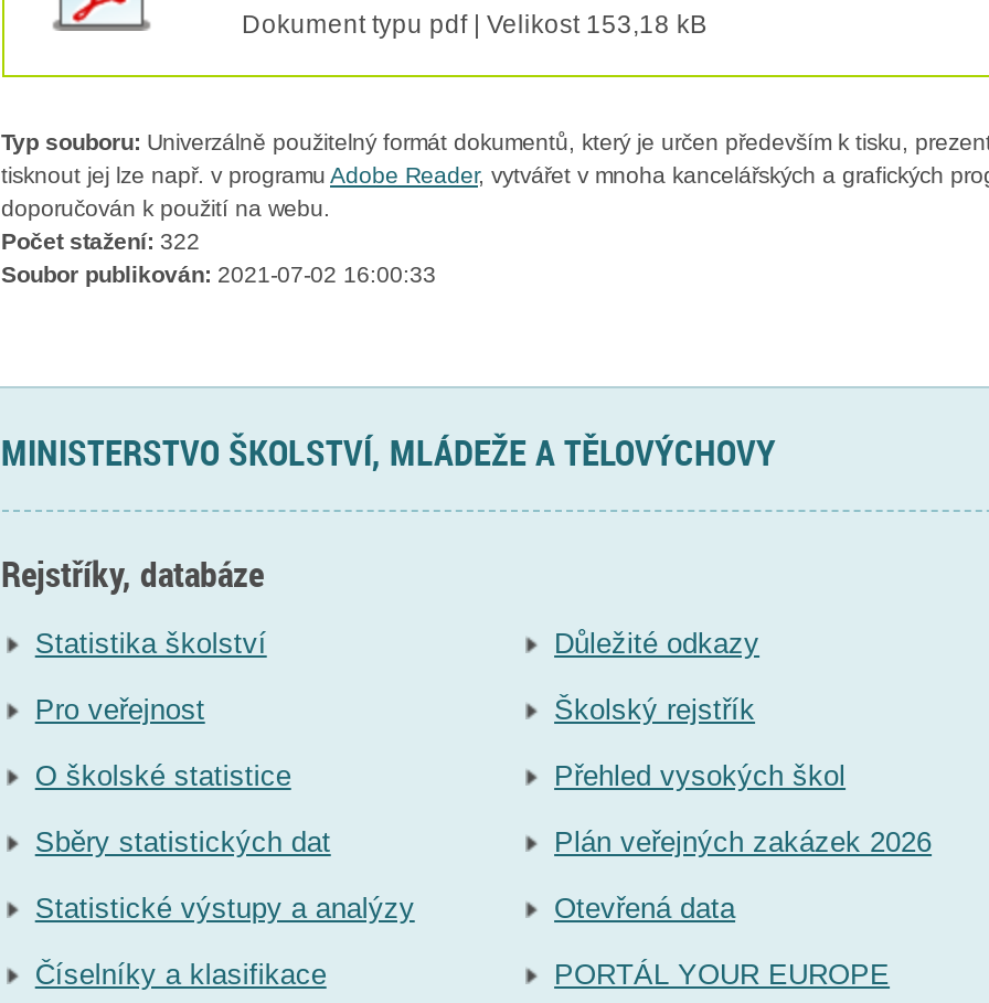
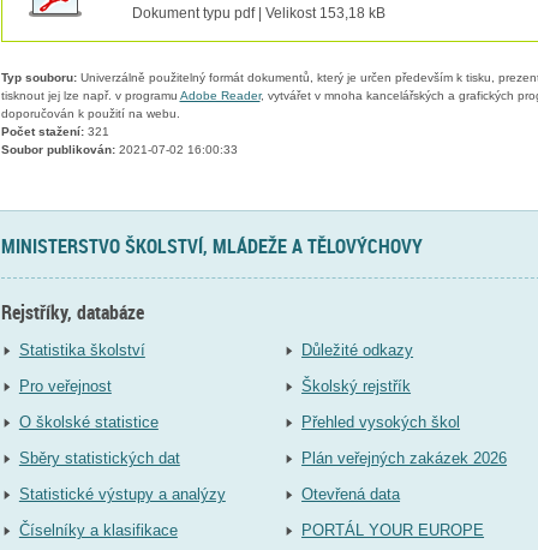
- Počet stažení: 322
+ Počet stažení: 321
